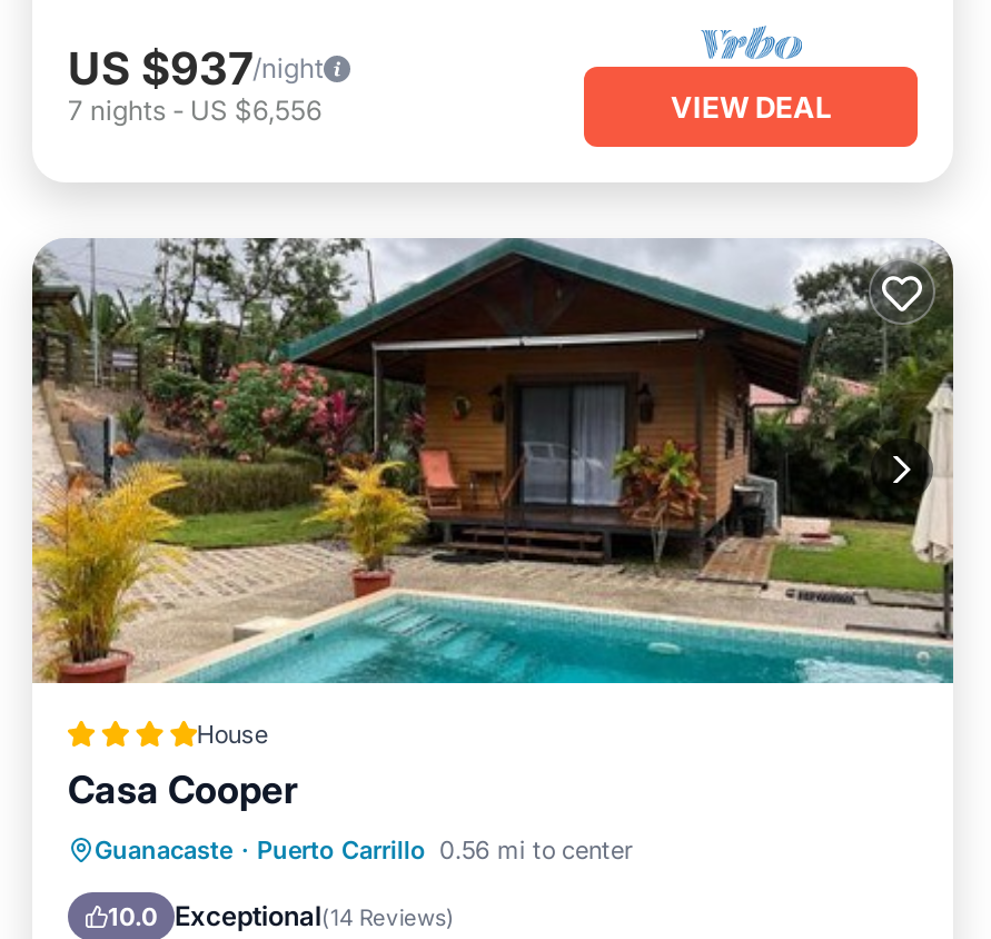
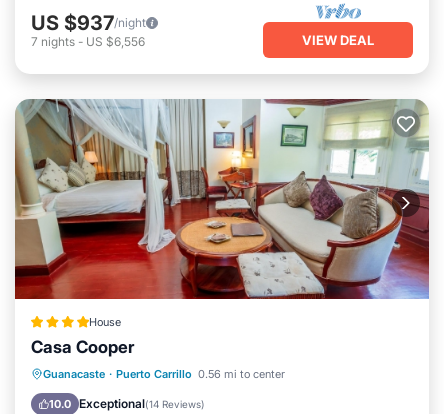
- [image]
+ [image]
